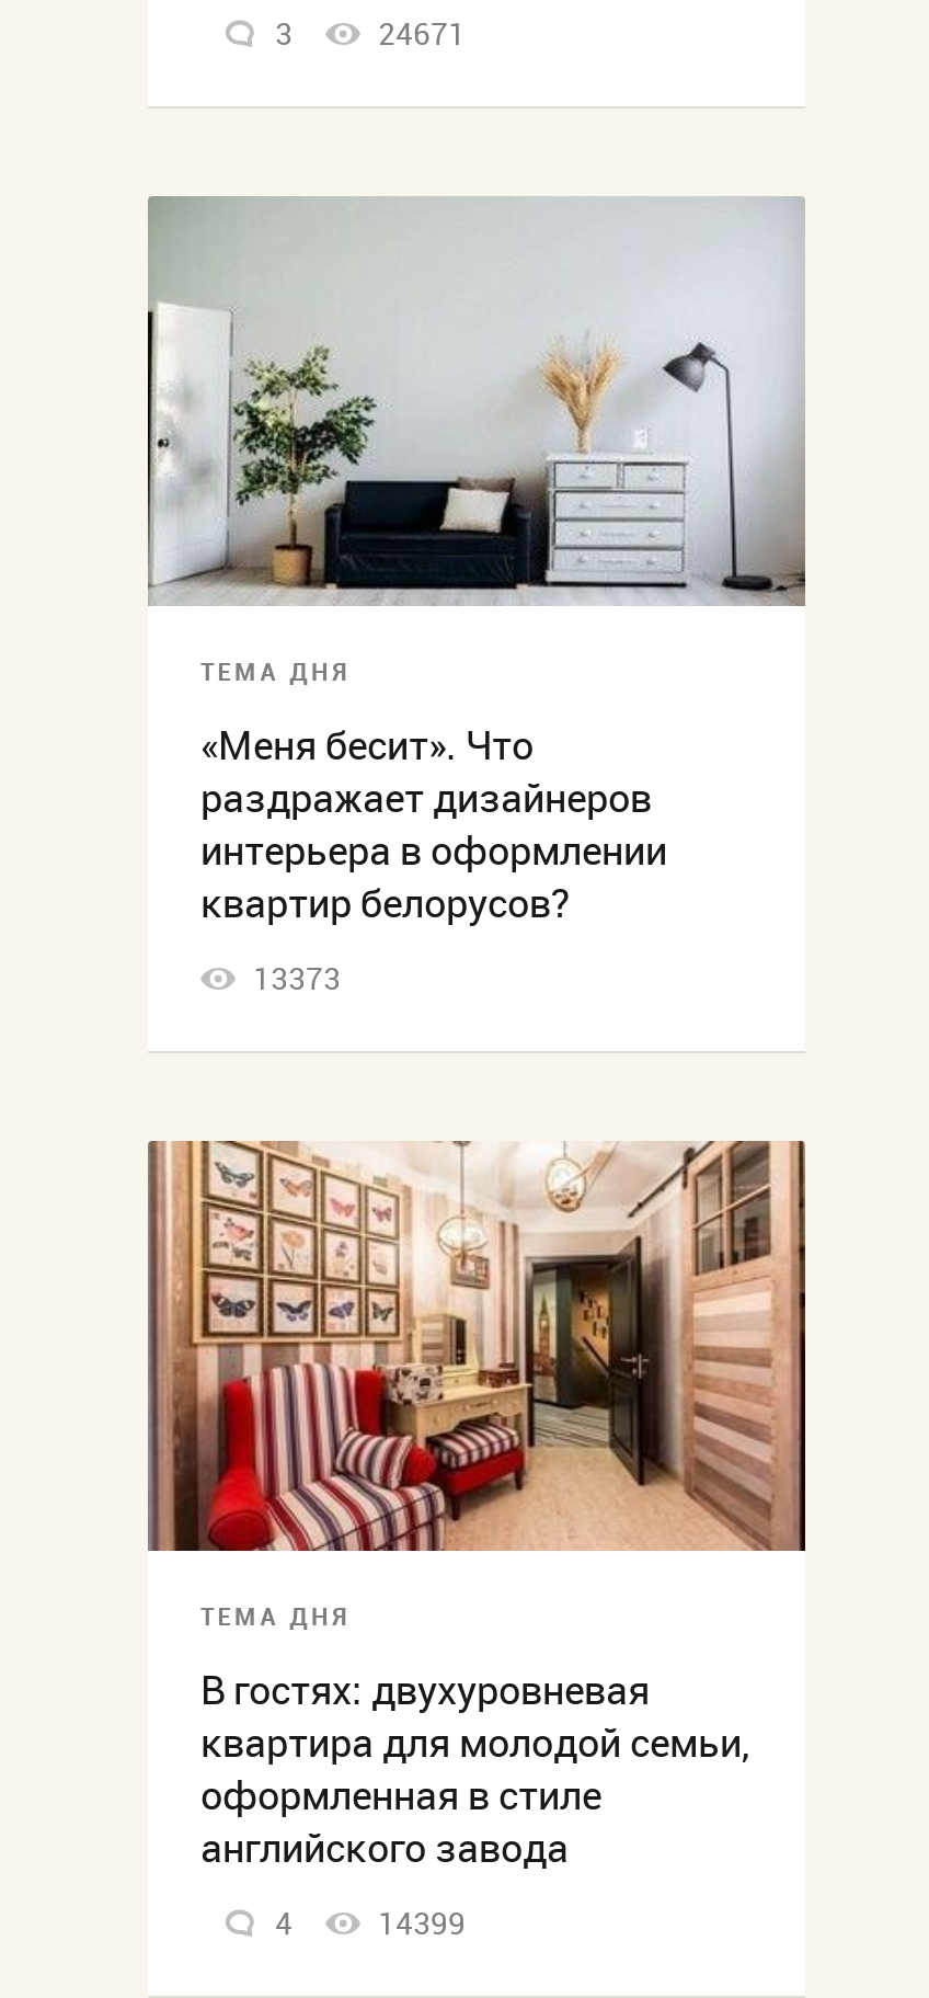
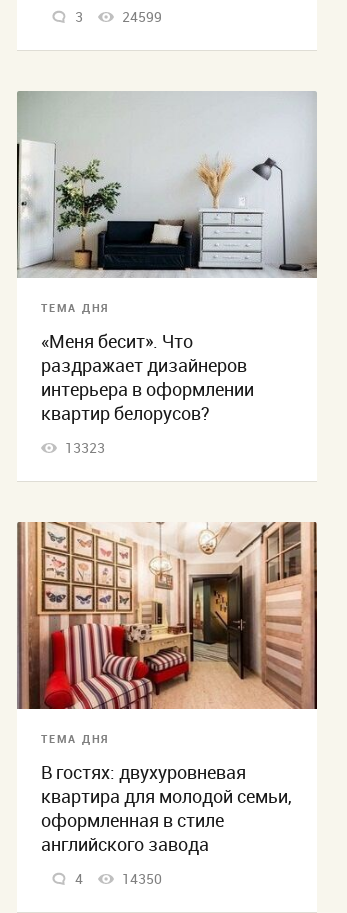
- 24671
+ 24599

- 13373
+ 13323

- 14399
+ 14350
